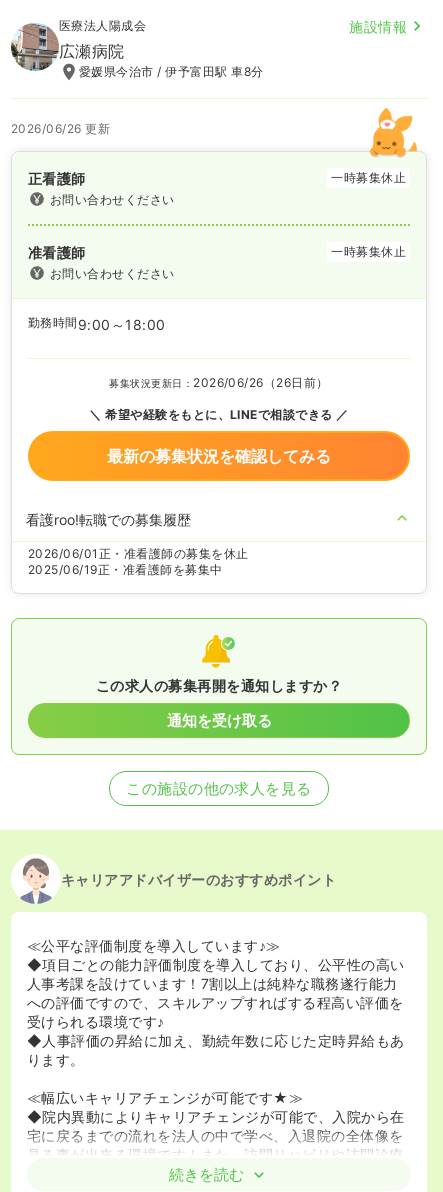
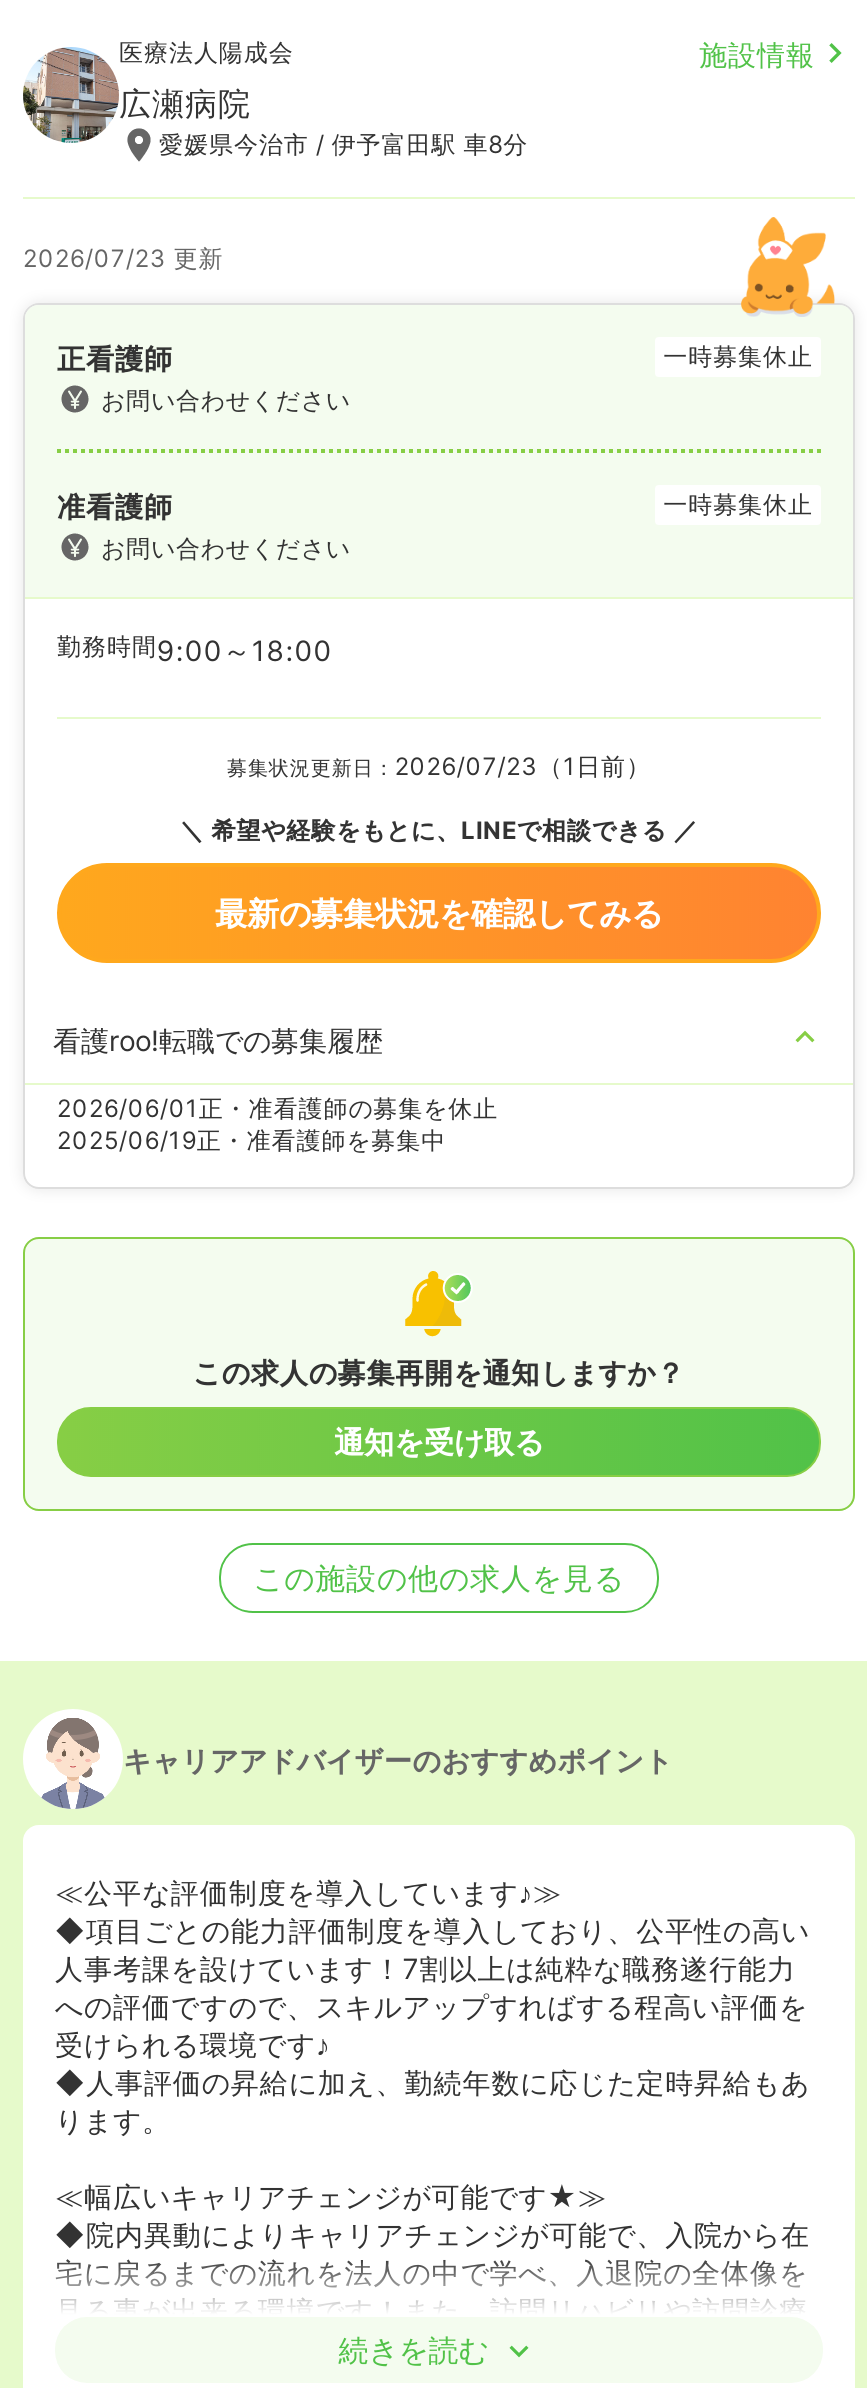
- 2026/06/26 更新
+ 2026/07/23 更新

- 募集状況更新日：2026/06/26（26日前）
+ 募集状況更新日：2026/07/23（1日前）
